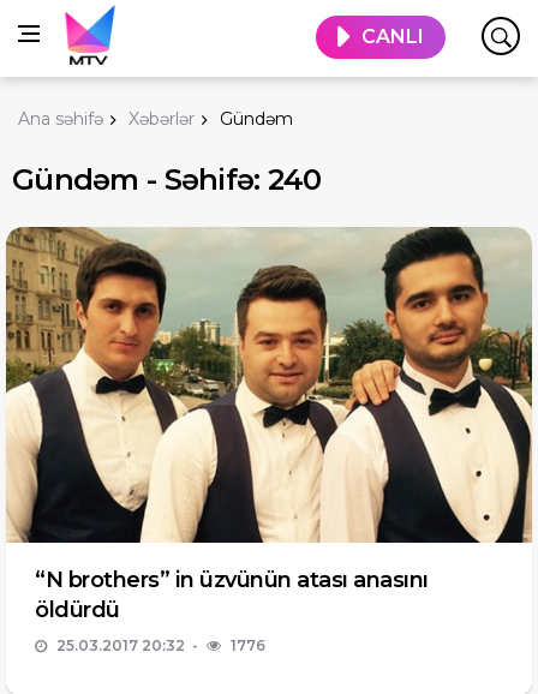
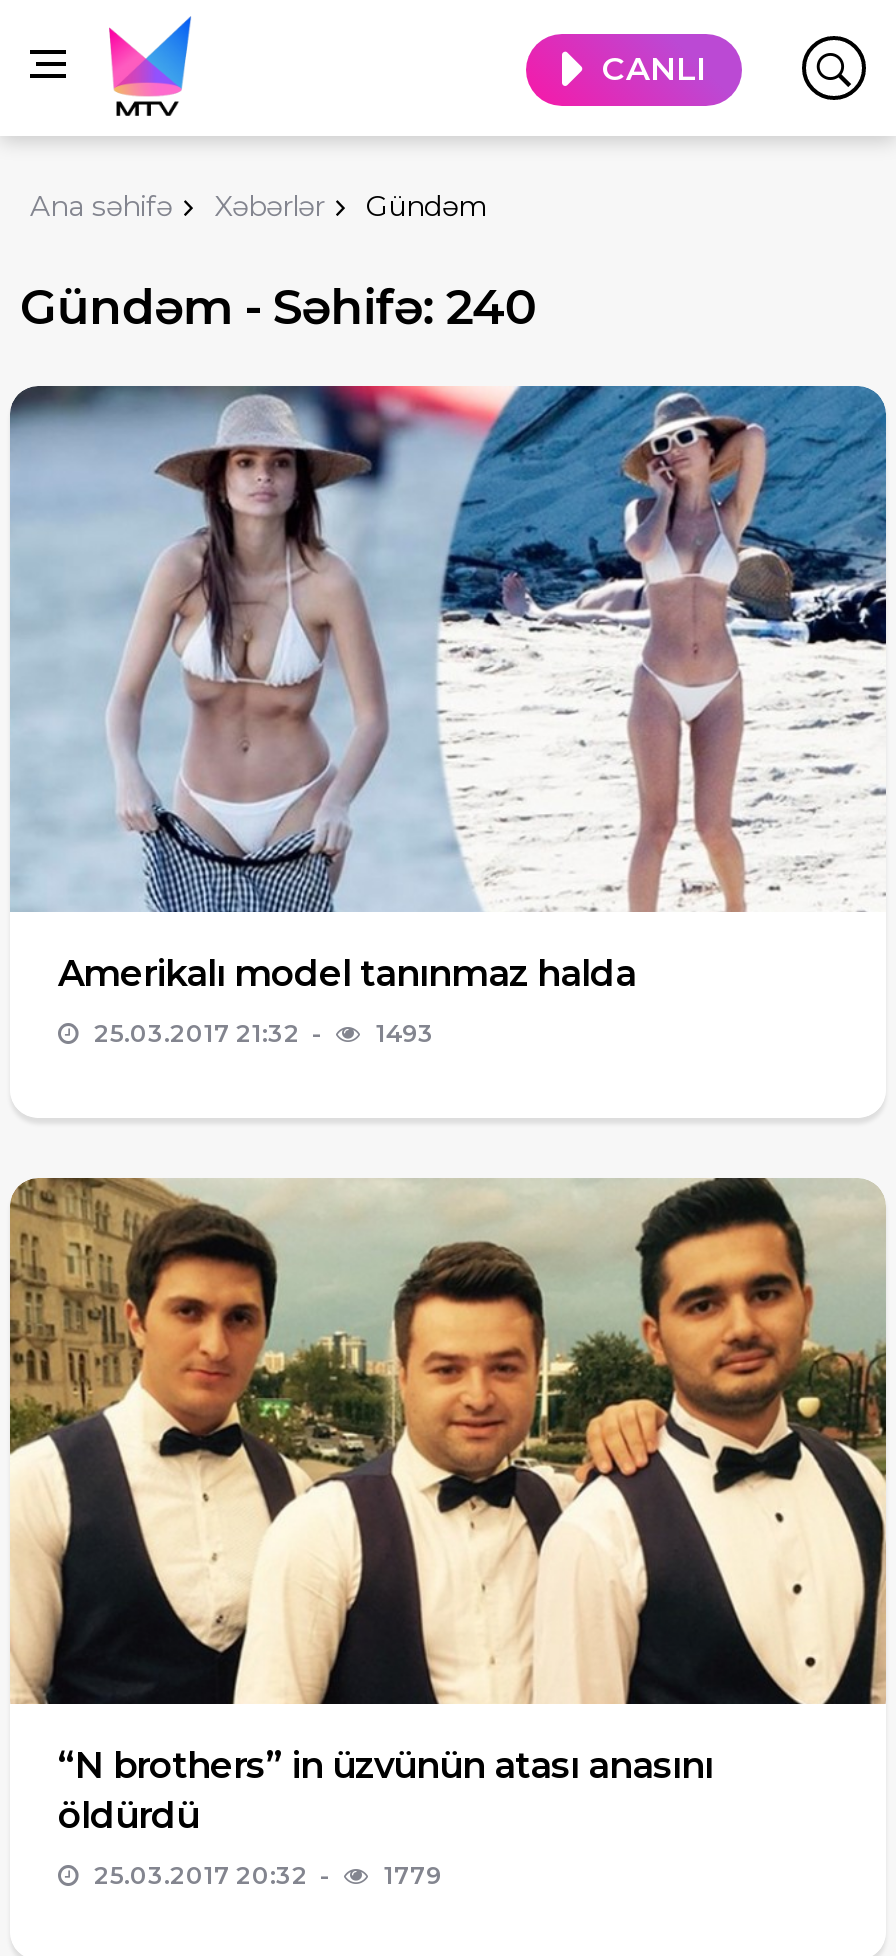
+ [image]
+ Amerikalı model tanınmaz halda
+ 25.03.2017 21:32
+ 1493

- 1776
+ 1779
